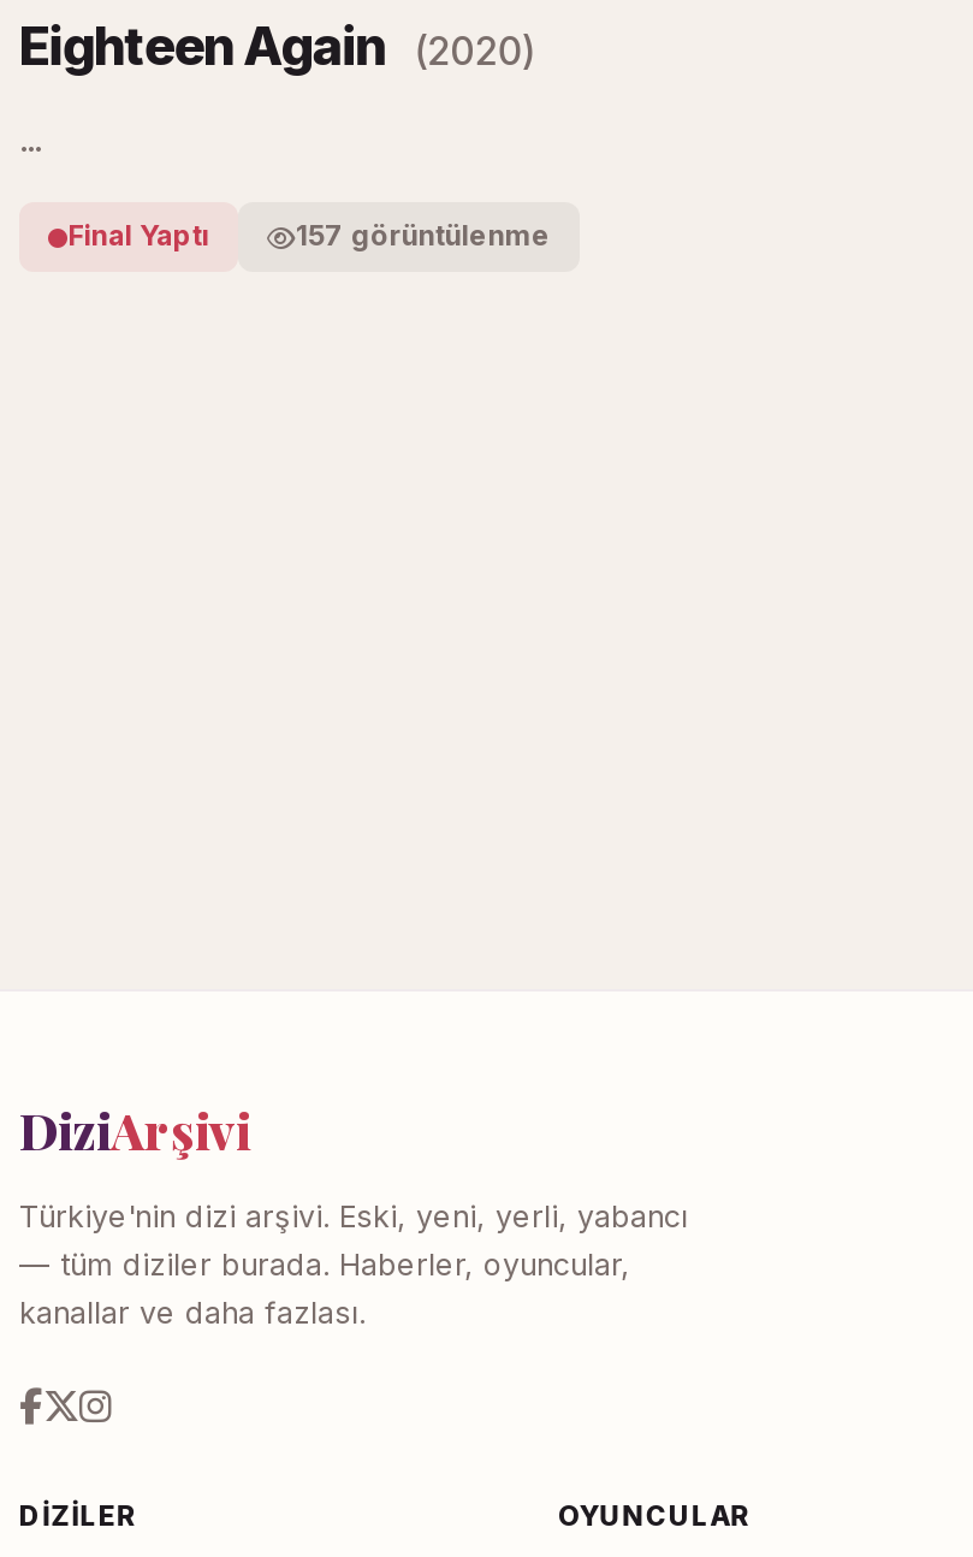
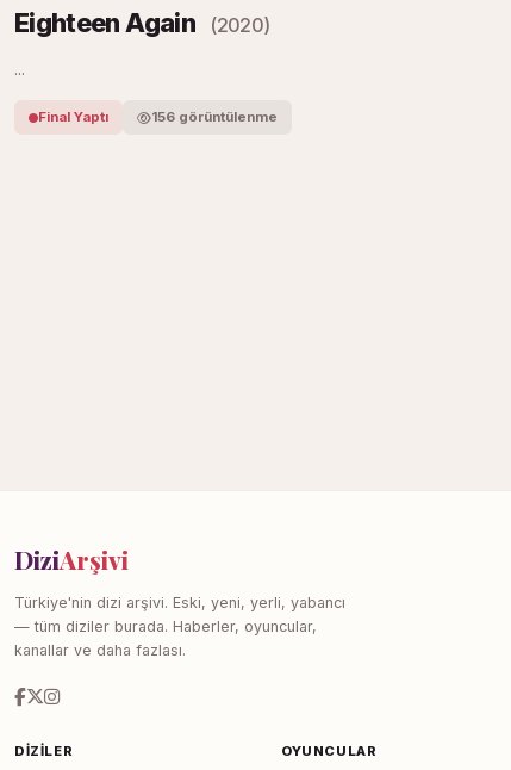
- 157 görüntülenme
+ 156 görüntülenme
